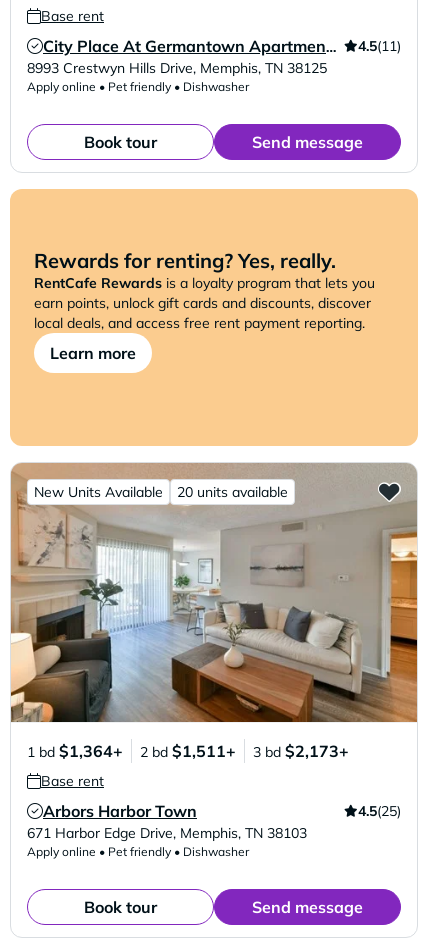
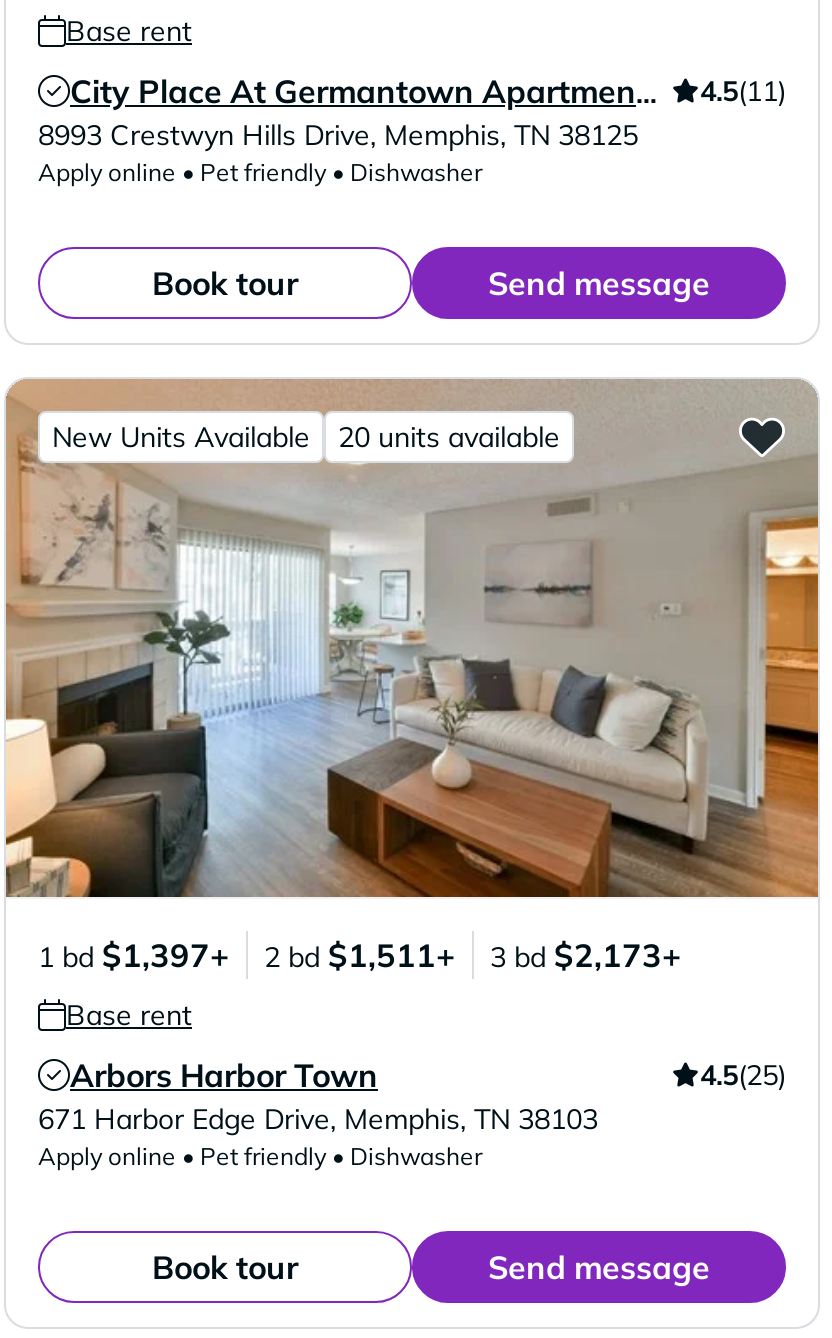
- [image]
- Rewards for renting? Yes, really.
- RentCafe Rewards is a loyalty program that lets you
- earn points, unlock gift cards and discounts, discover
- local deals, and access free rent payment reporting.
- Learn more

- 1 bd $1,364+ 2 bd $1,511+ 3 bd $2,173+
+ 1 bd $1,397+ 2 bd $1,511+ 3 bd $2,173+
